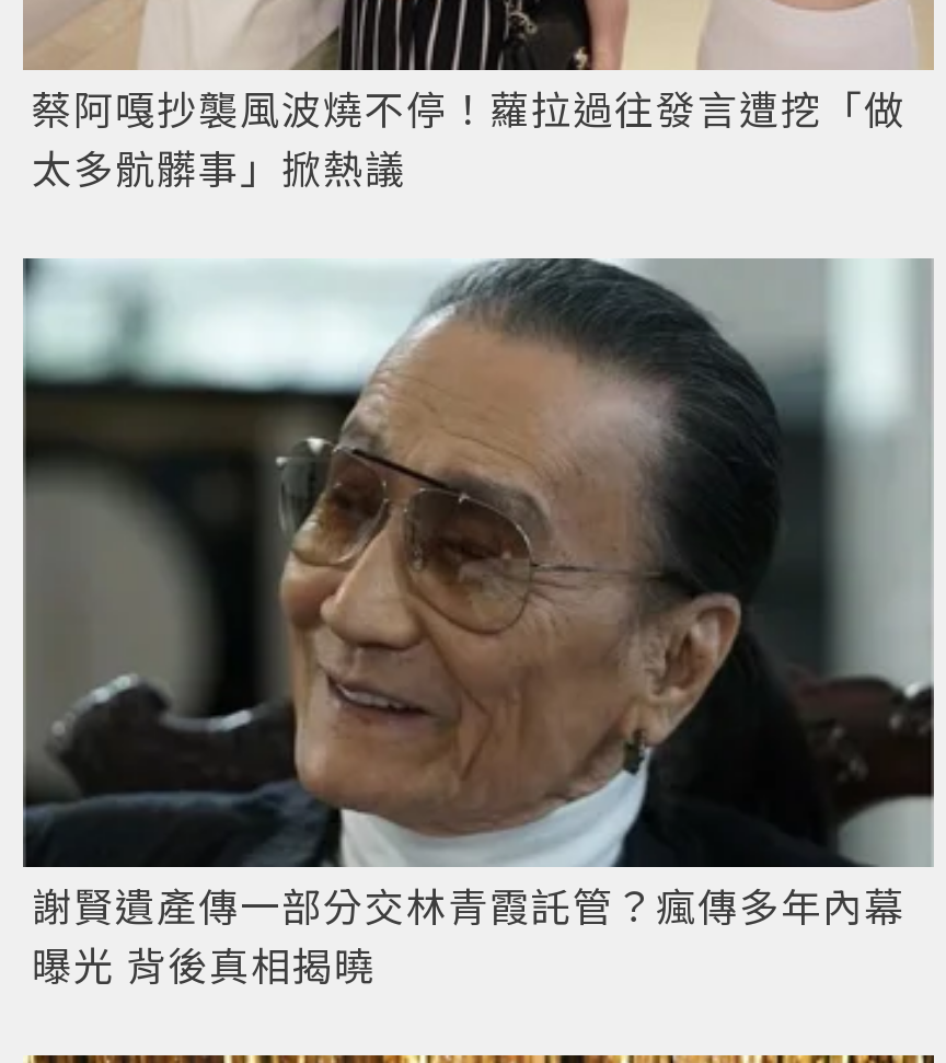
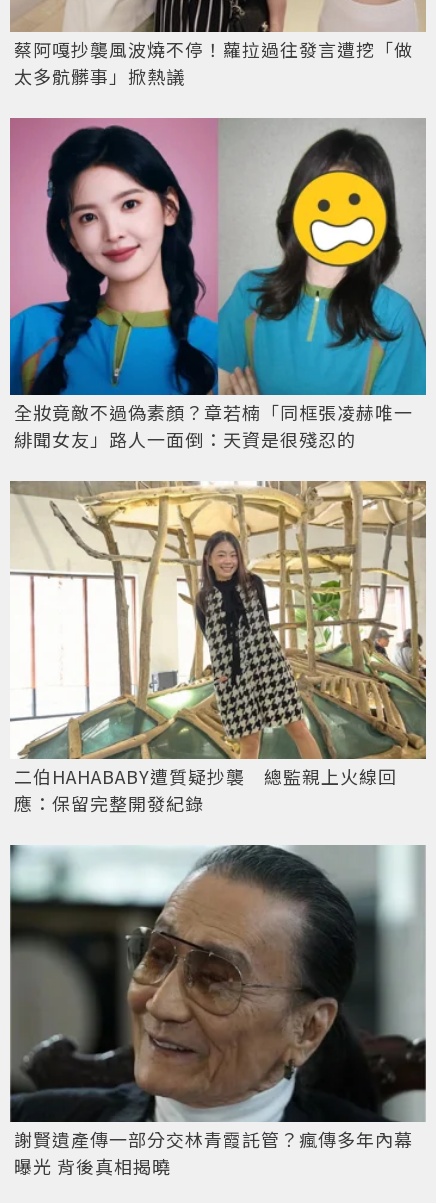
+ [image]
+ 全妝竟敵不過偽素顏？章若楠「同框張凌赫唯一
+ 緋聞女友」路人一面倒：天資是很殘忍的

+ [image]
+ 二伯HAHABABY遭質疑抄襲 總監親上火線回
+ 應：保留完整開發紀錄
